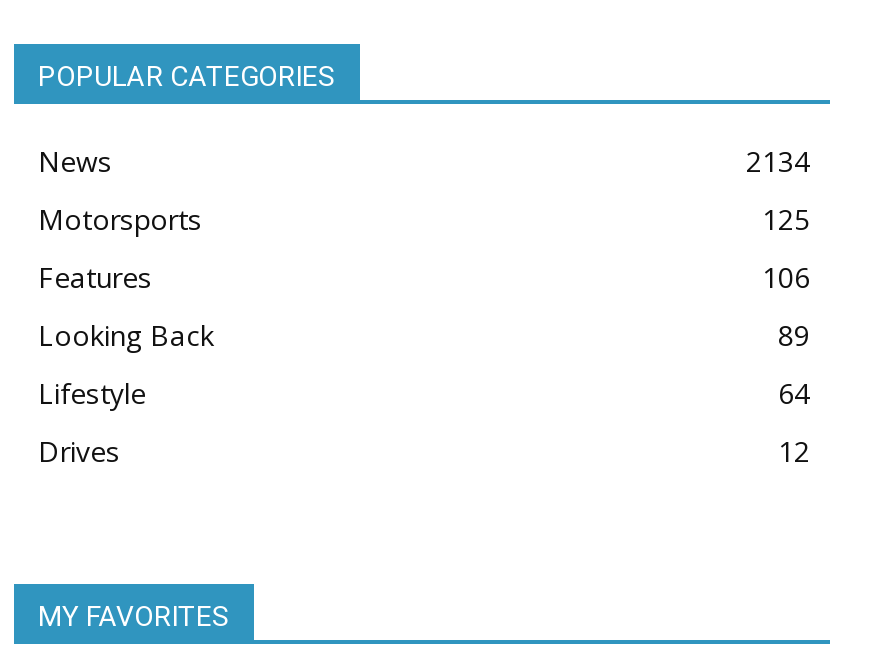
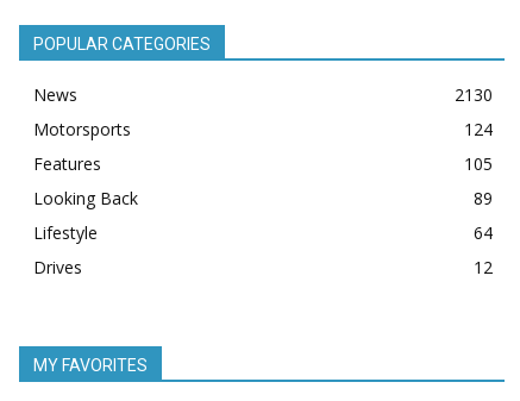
- 2134
+ 2130

- 125
+ 124

- 106
+ 105
